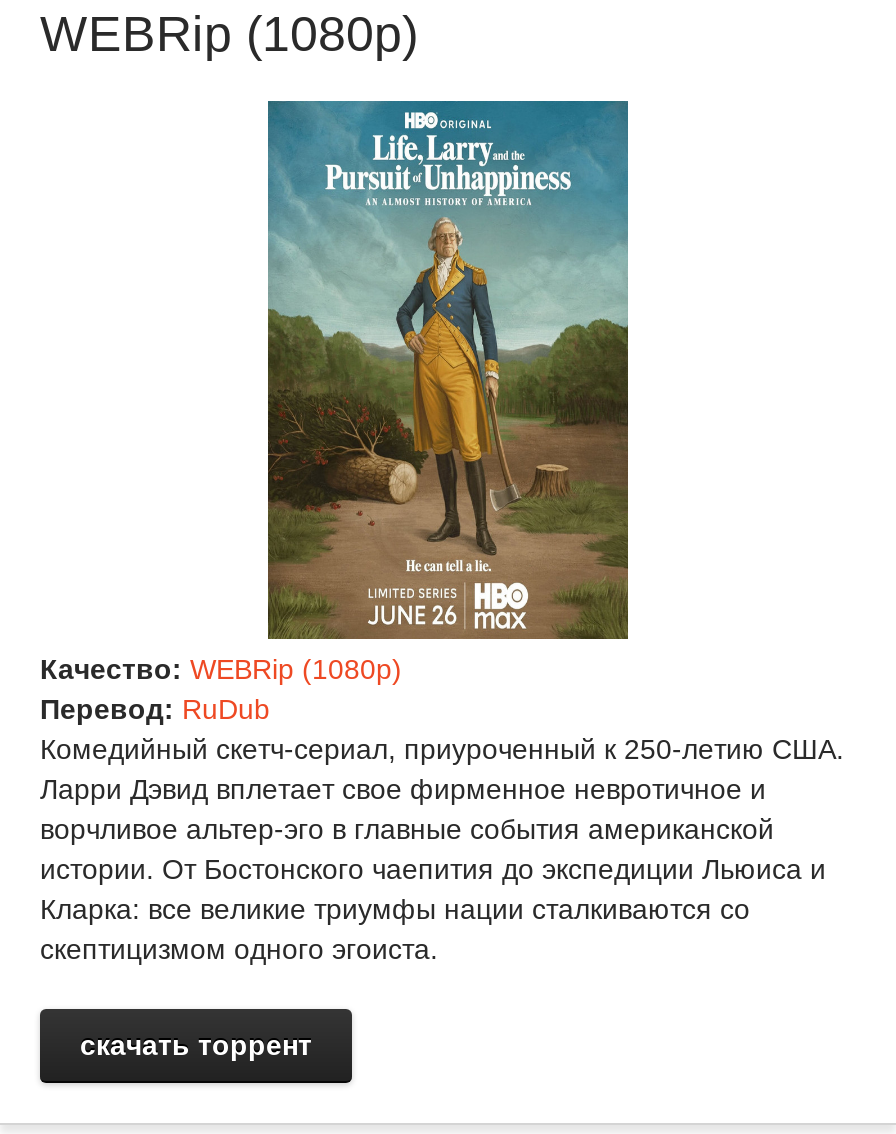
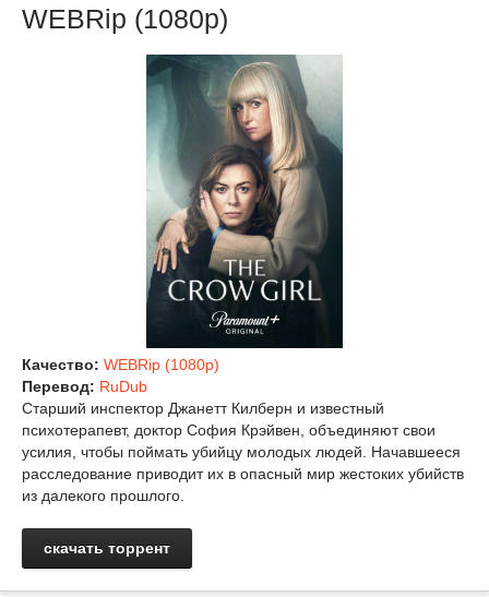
- [image]
+ [image]

- Комедийный скетч-сериал, приуроченный к 250-летию США.
- Ларри Дэвид вплетает свое фирменное невротичное и
- ворчливое альтер-эго в главные события американской
- истории. От Бостонского чаепития до экспедиции Льюиса и
- Кларка: все великие триумфы нации сталкиваются со
- скептицизмом одного эгоиста.
+ Старший инспектор Джанетт Килберн и известный
+ психотерапевт, доктор София Крэйвен, объединяют свои
+ усилия, чтобы поймать убийцу молодых людей. Начавшееся
+ расследование приводит их в опасный мир жестоких убийств
+ из далекого прошлого.
